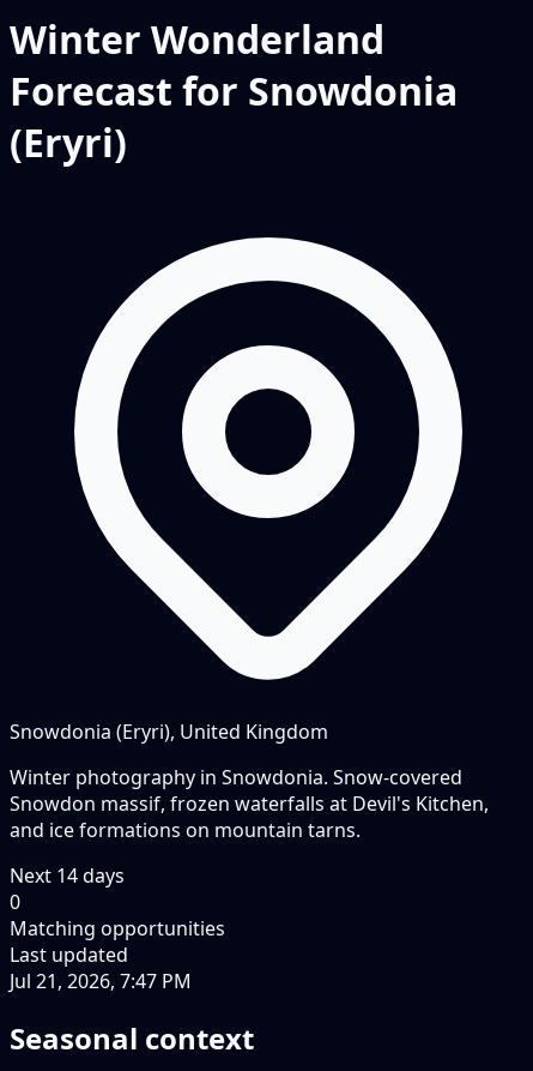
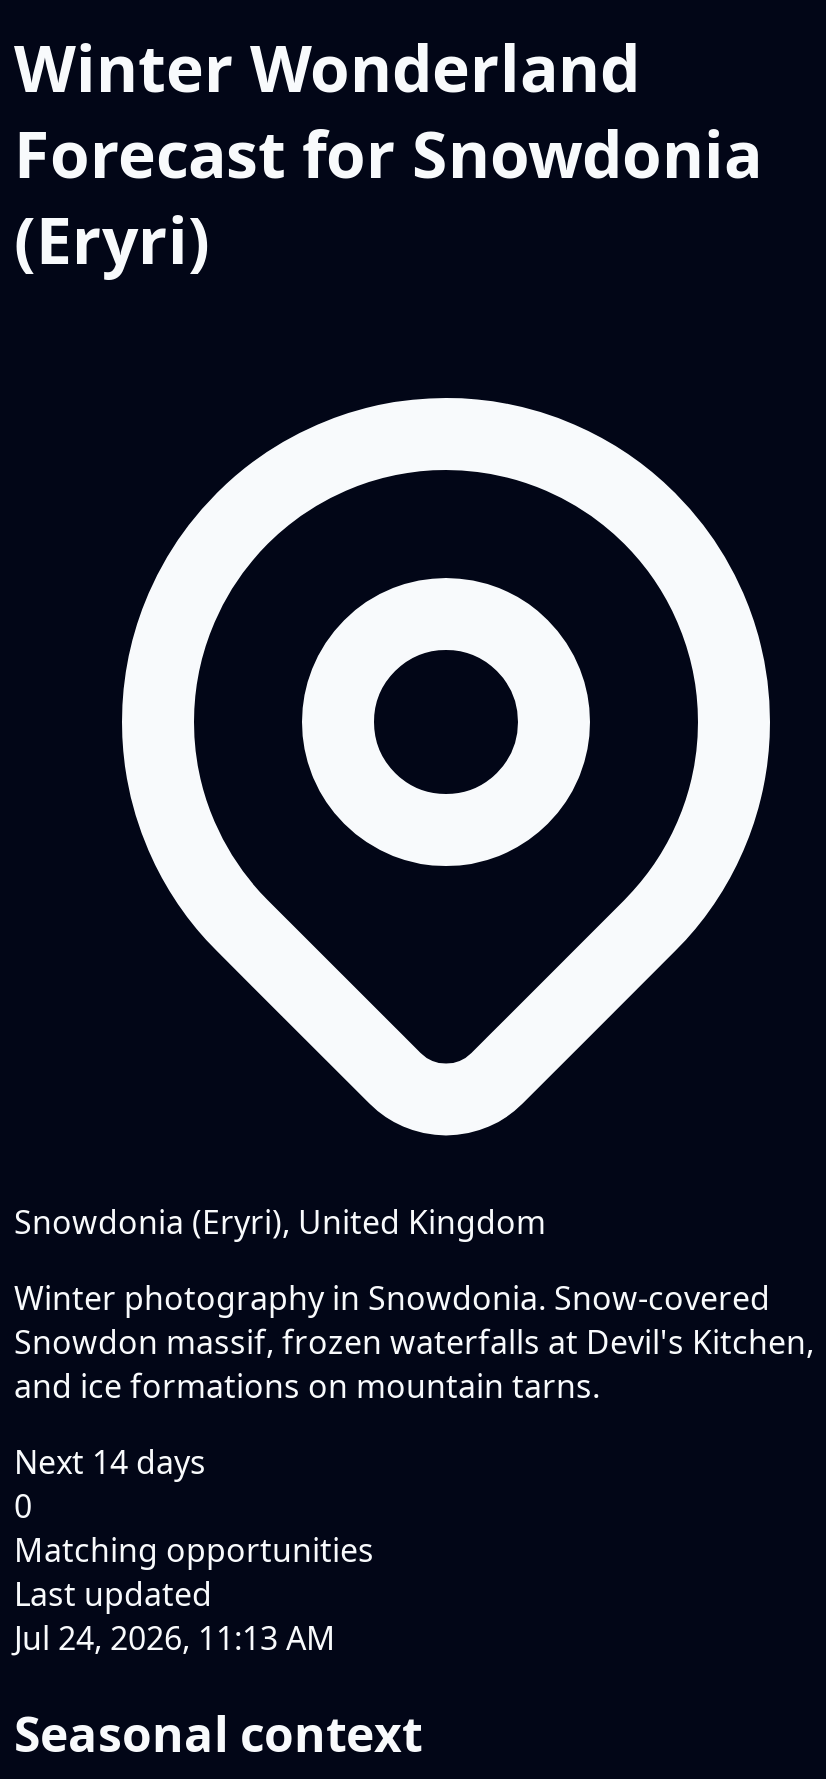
- Jul 21, 2026, 7:47 PM
+ Jul 24, 2026, 11:13 AM
